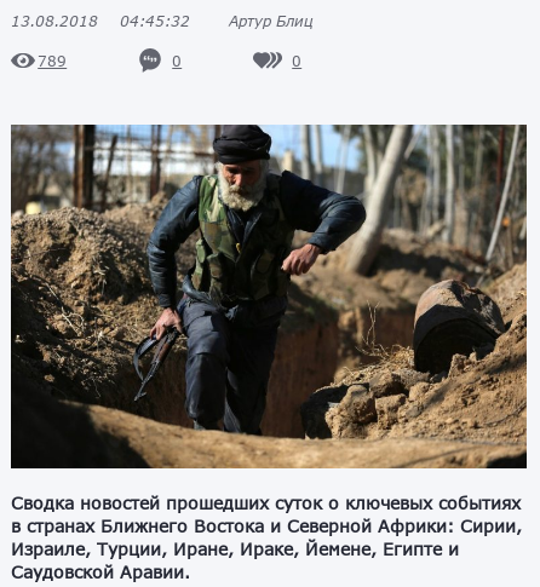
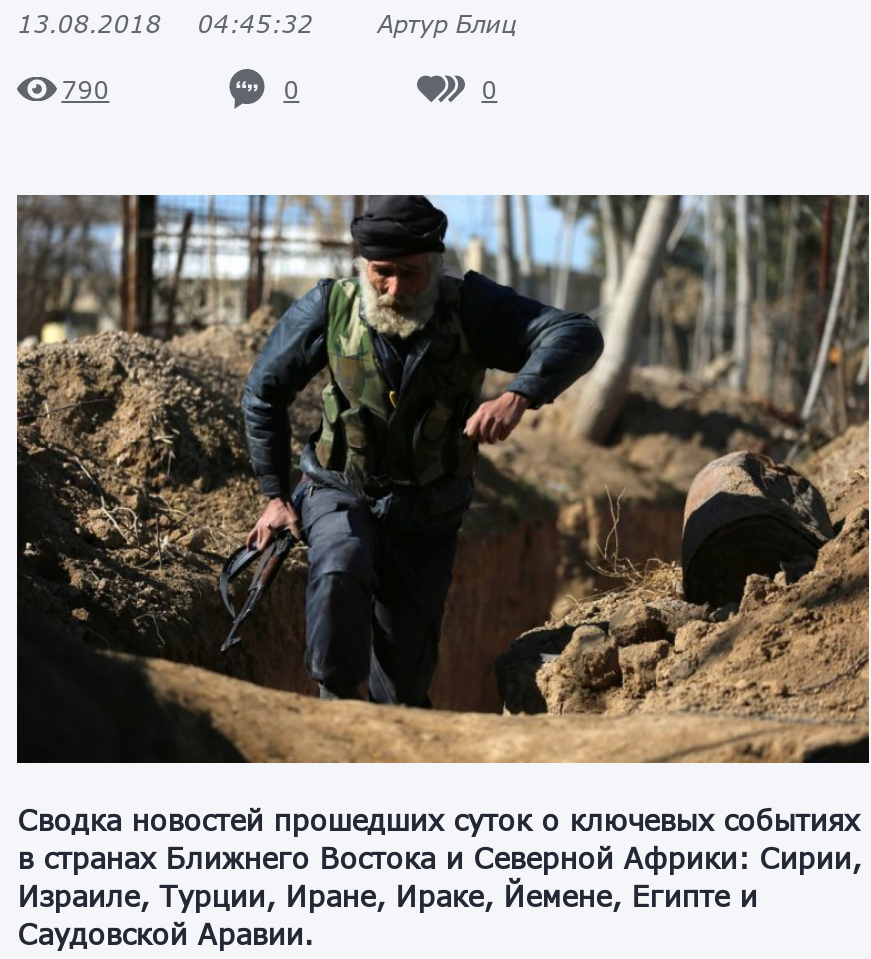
- 789
+ 790
